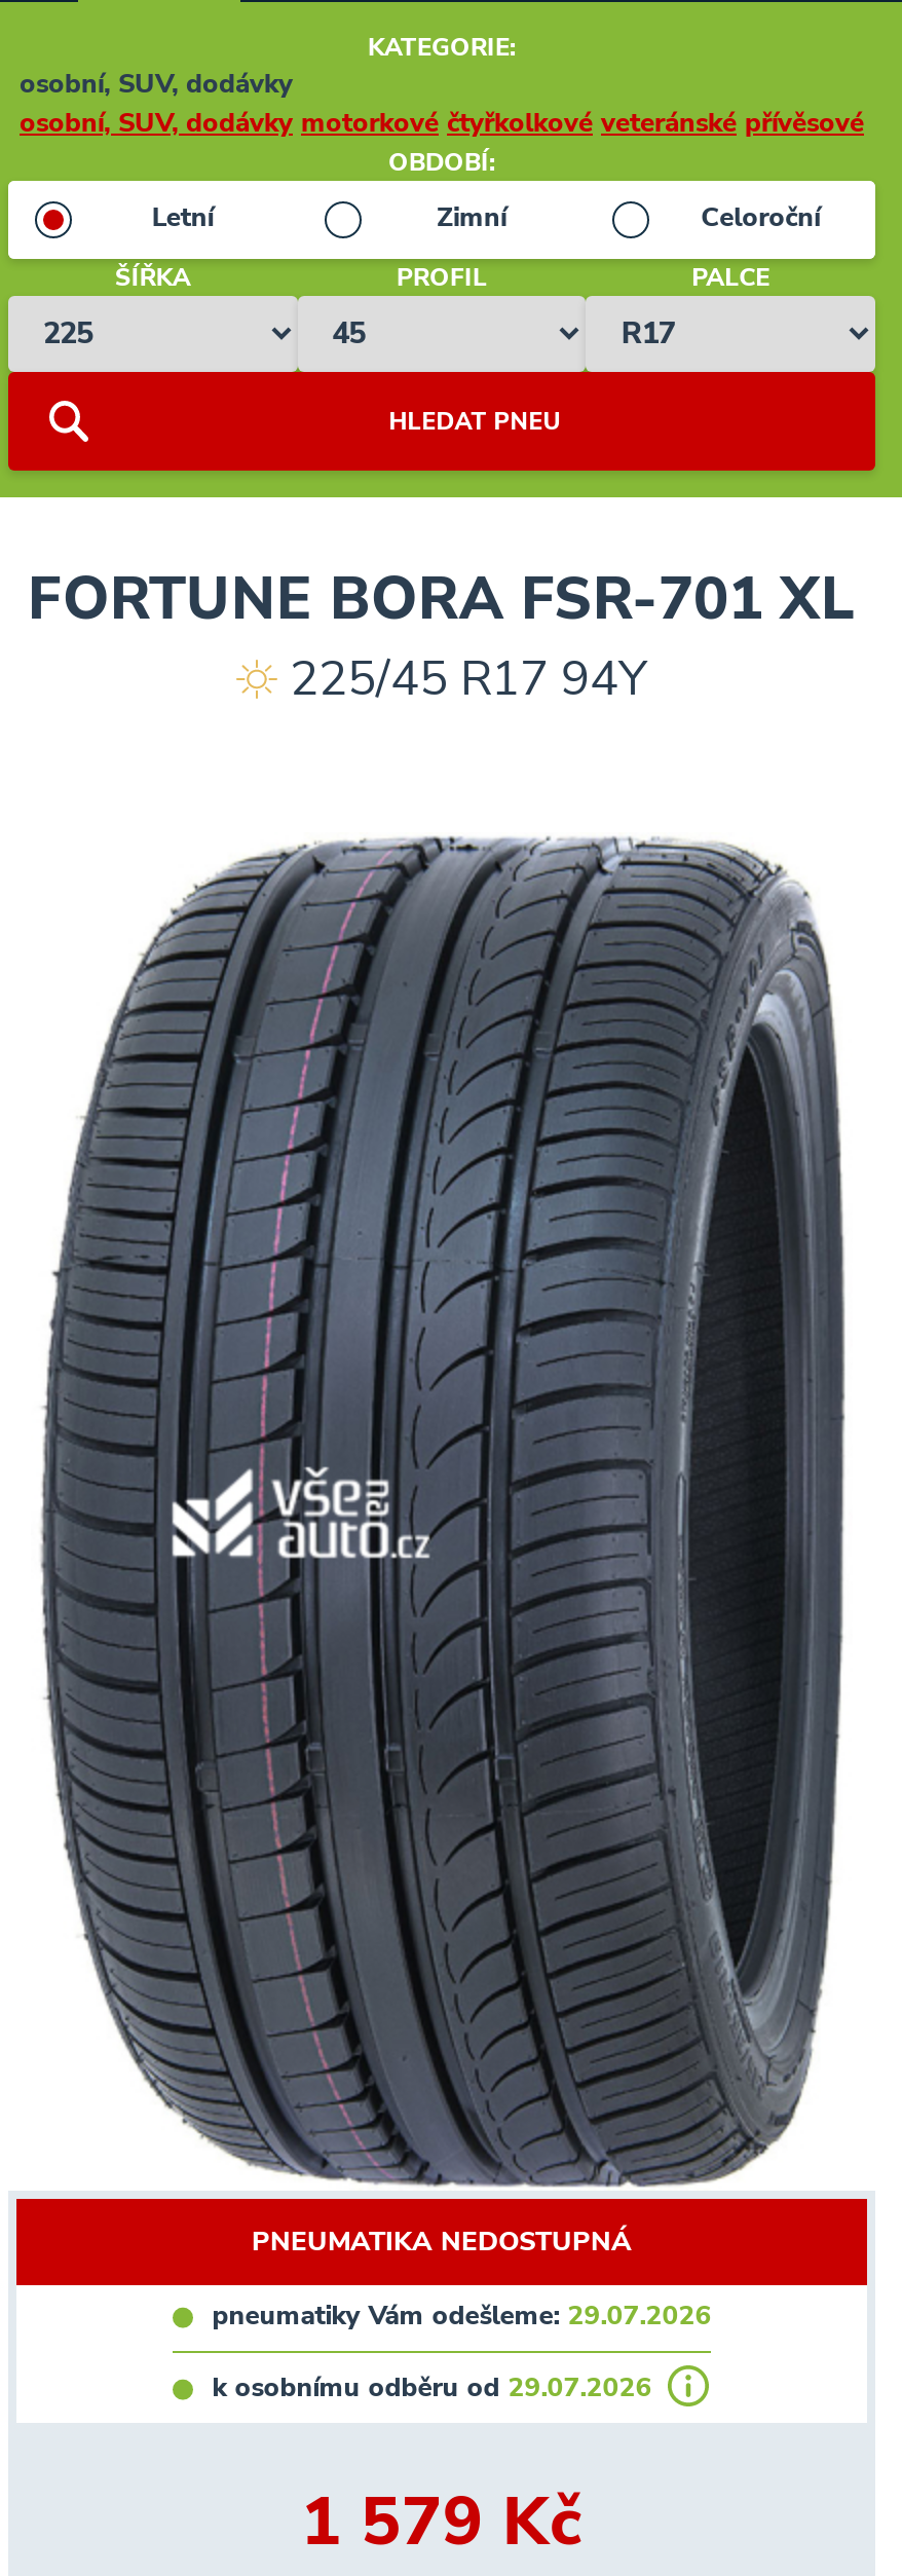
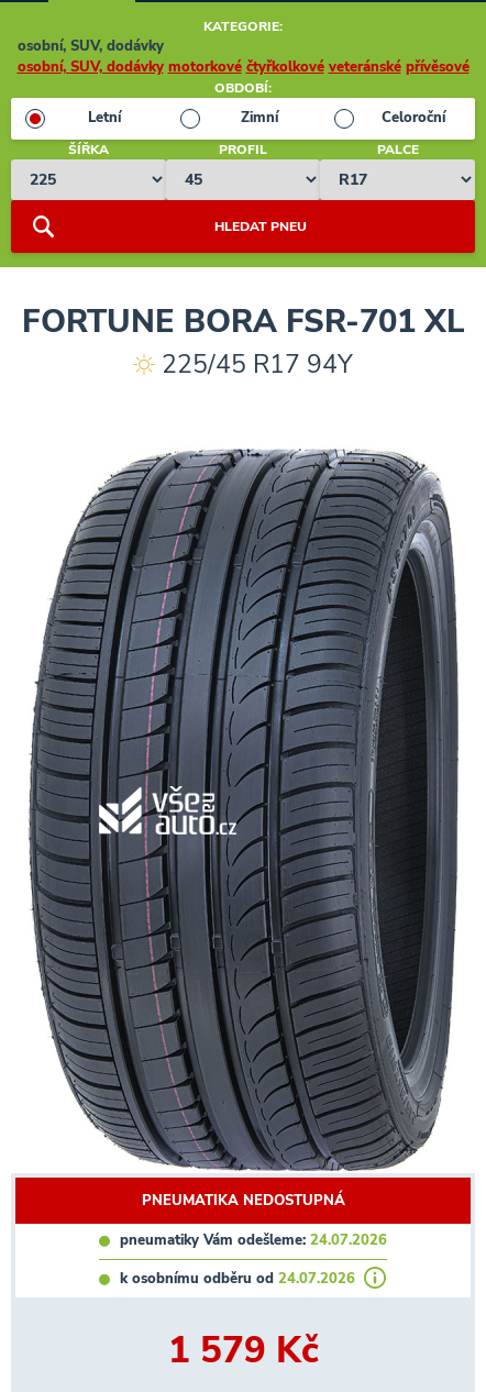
- pneumatiky Vám odešleme: 29.07.2026
+ pneumatiky Vám odešleme: 24.07.2026

- k osobnímu odběru od 29.07.2026
+ k osobnímu odběru od 24.07.2026
